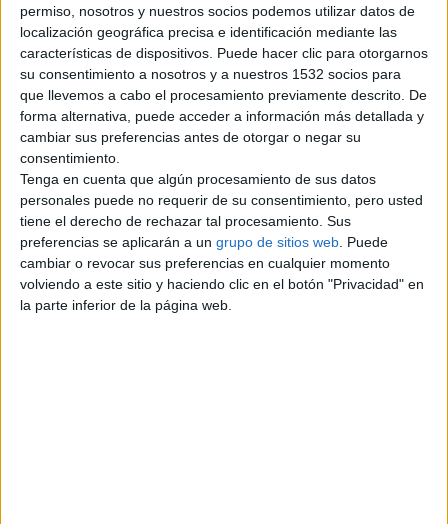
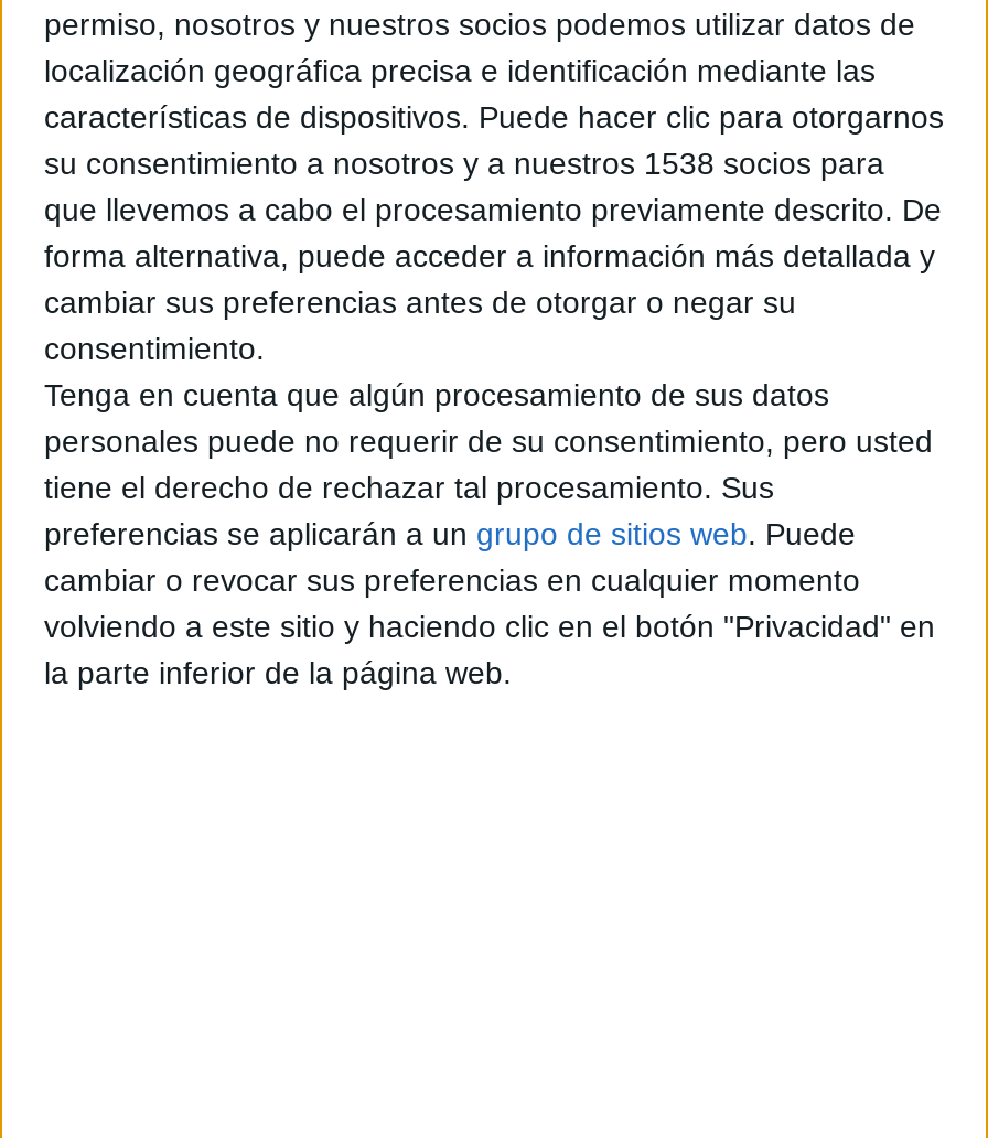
- su consentimiento a nosotros y a nuestros 1532 socios para
+ su consentimiento a nosotros y a nuestros 1538 socios para
